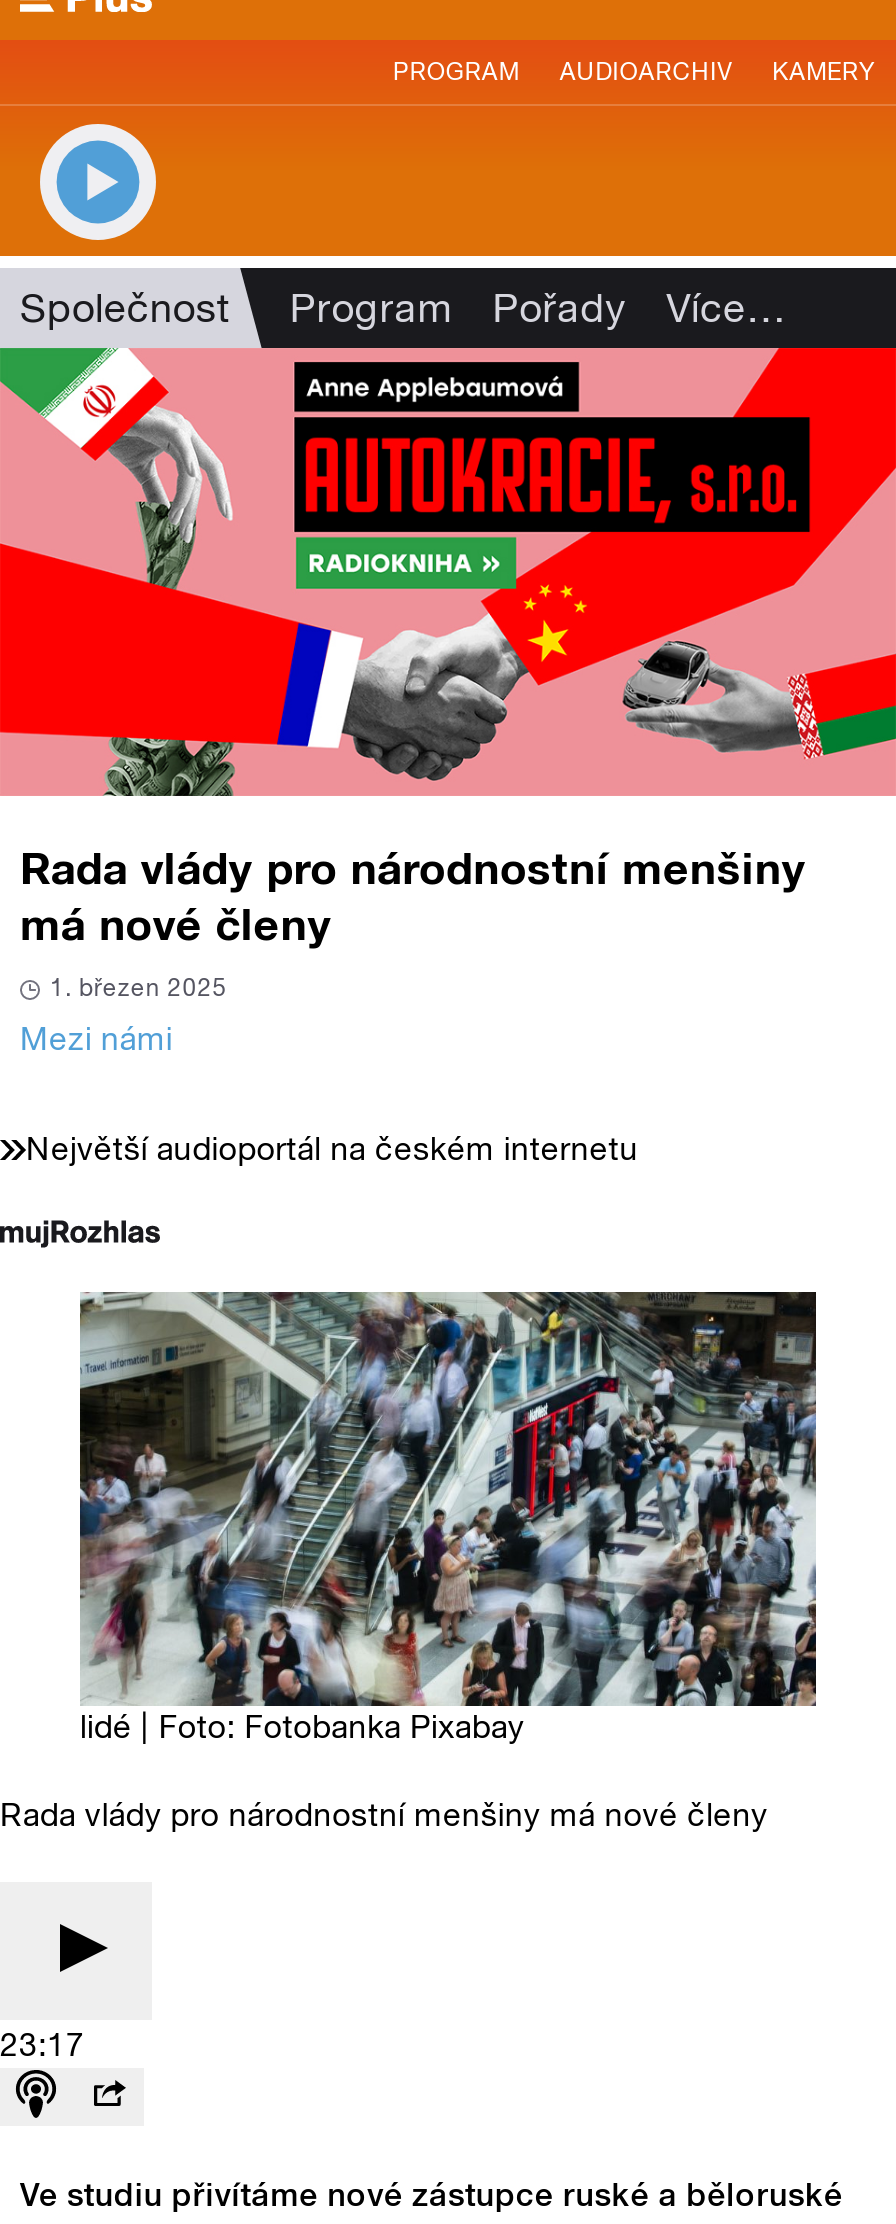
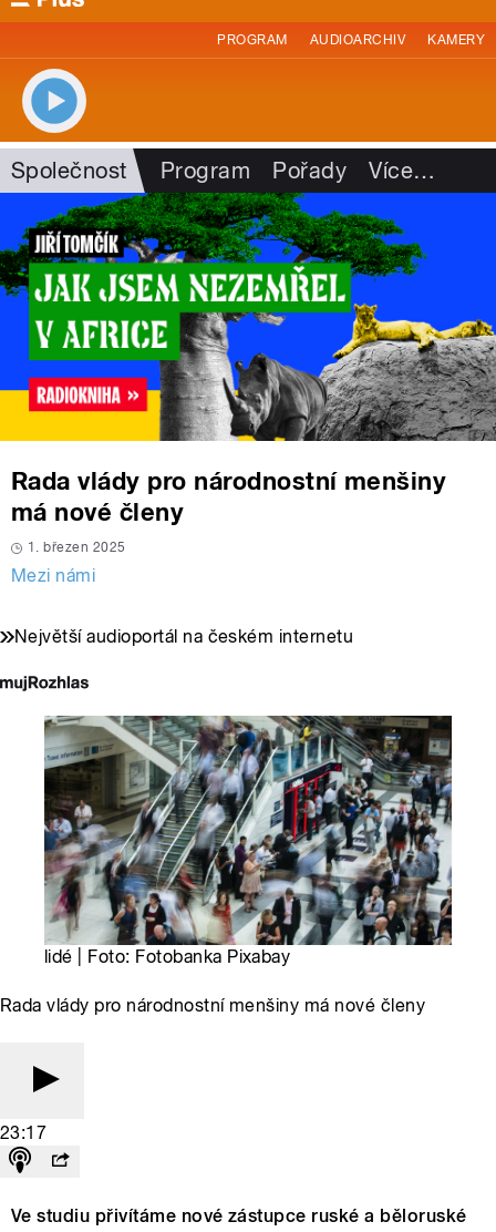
- [image]
+ [image]
